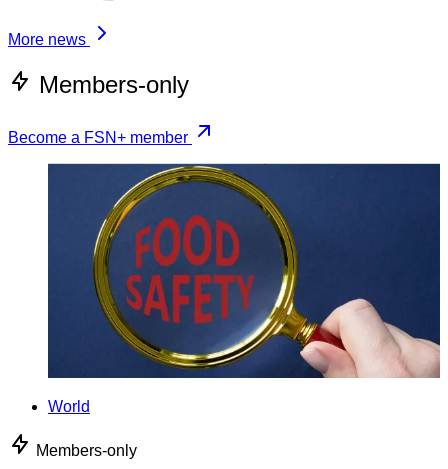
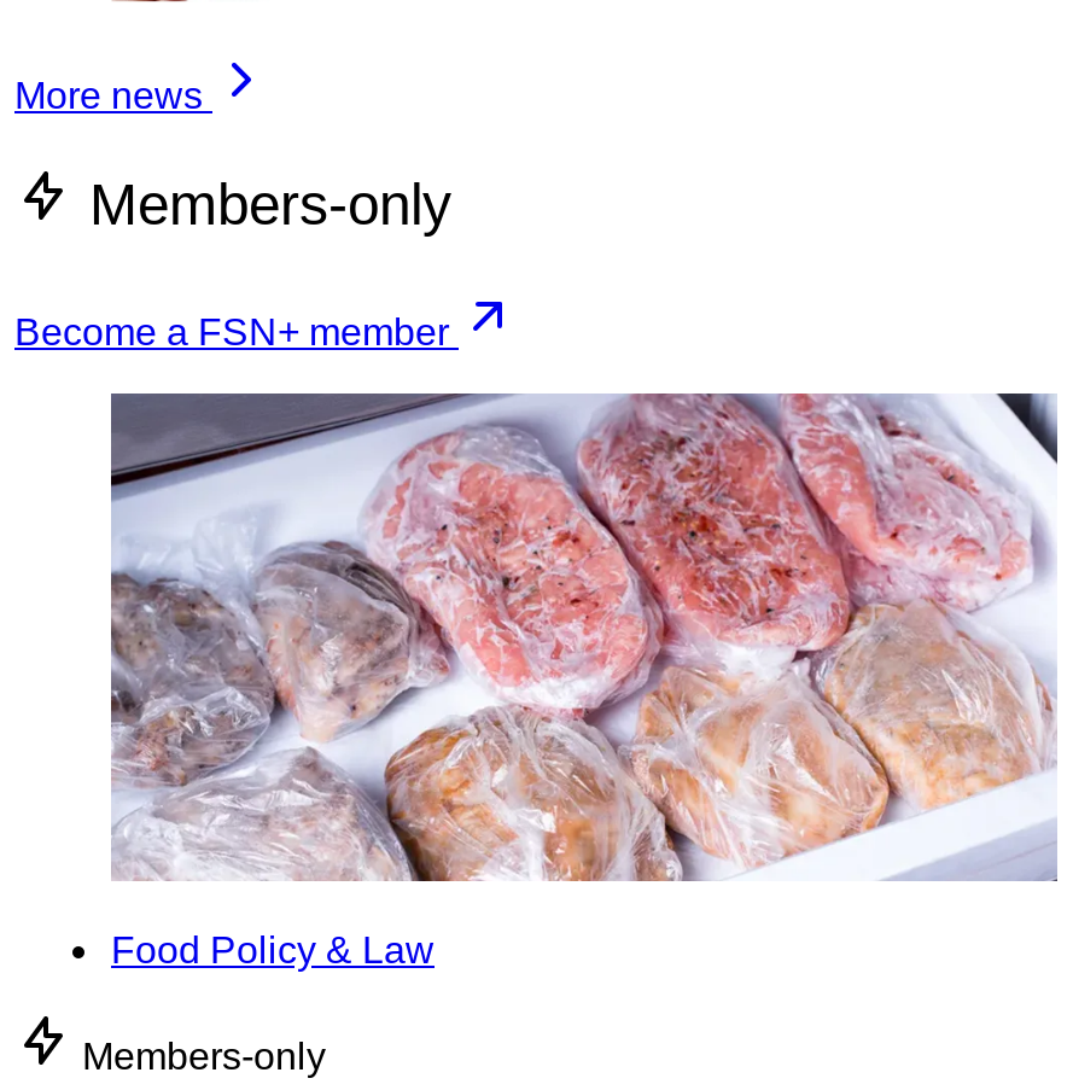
- [image]
- World
+ [image]
+ Food Policy & Law
